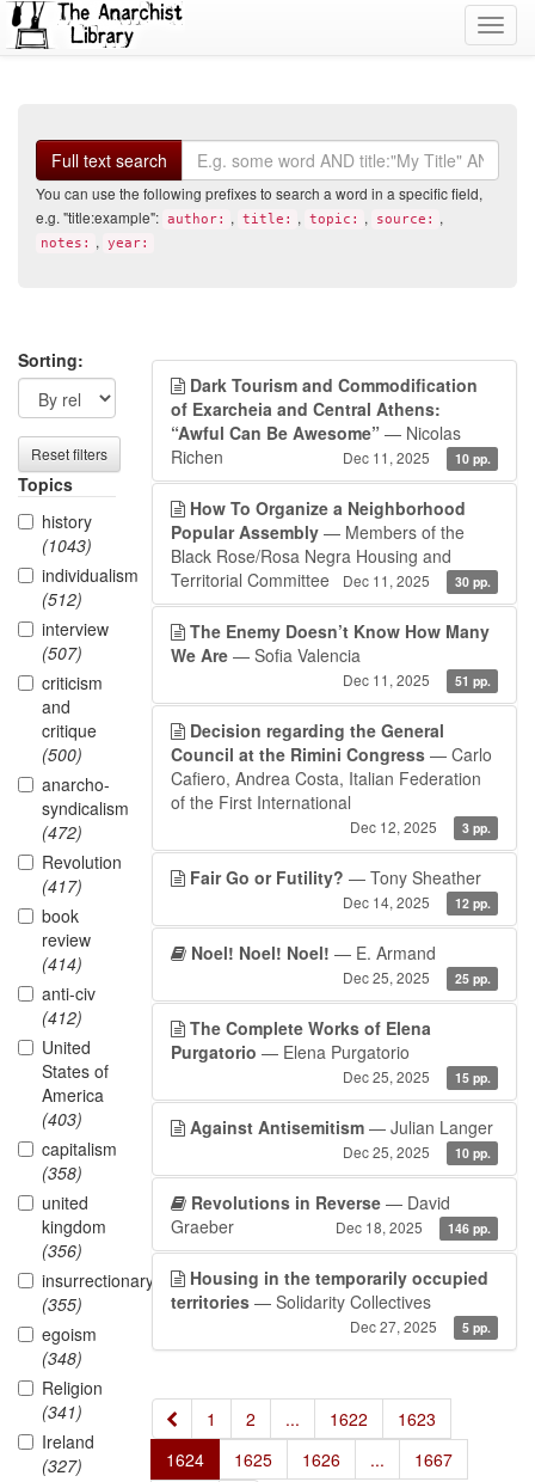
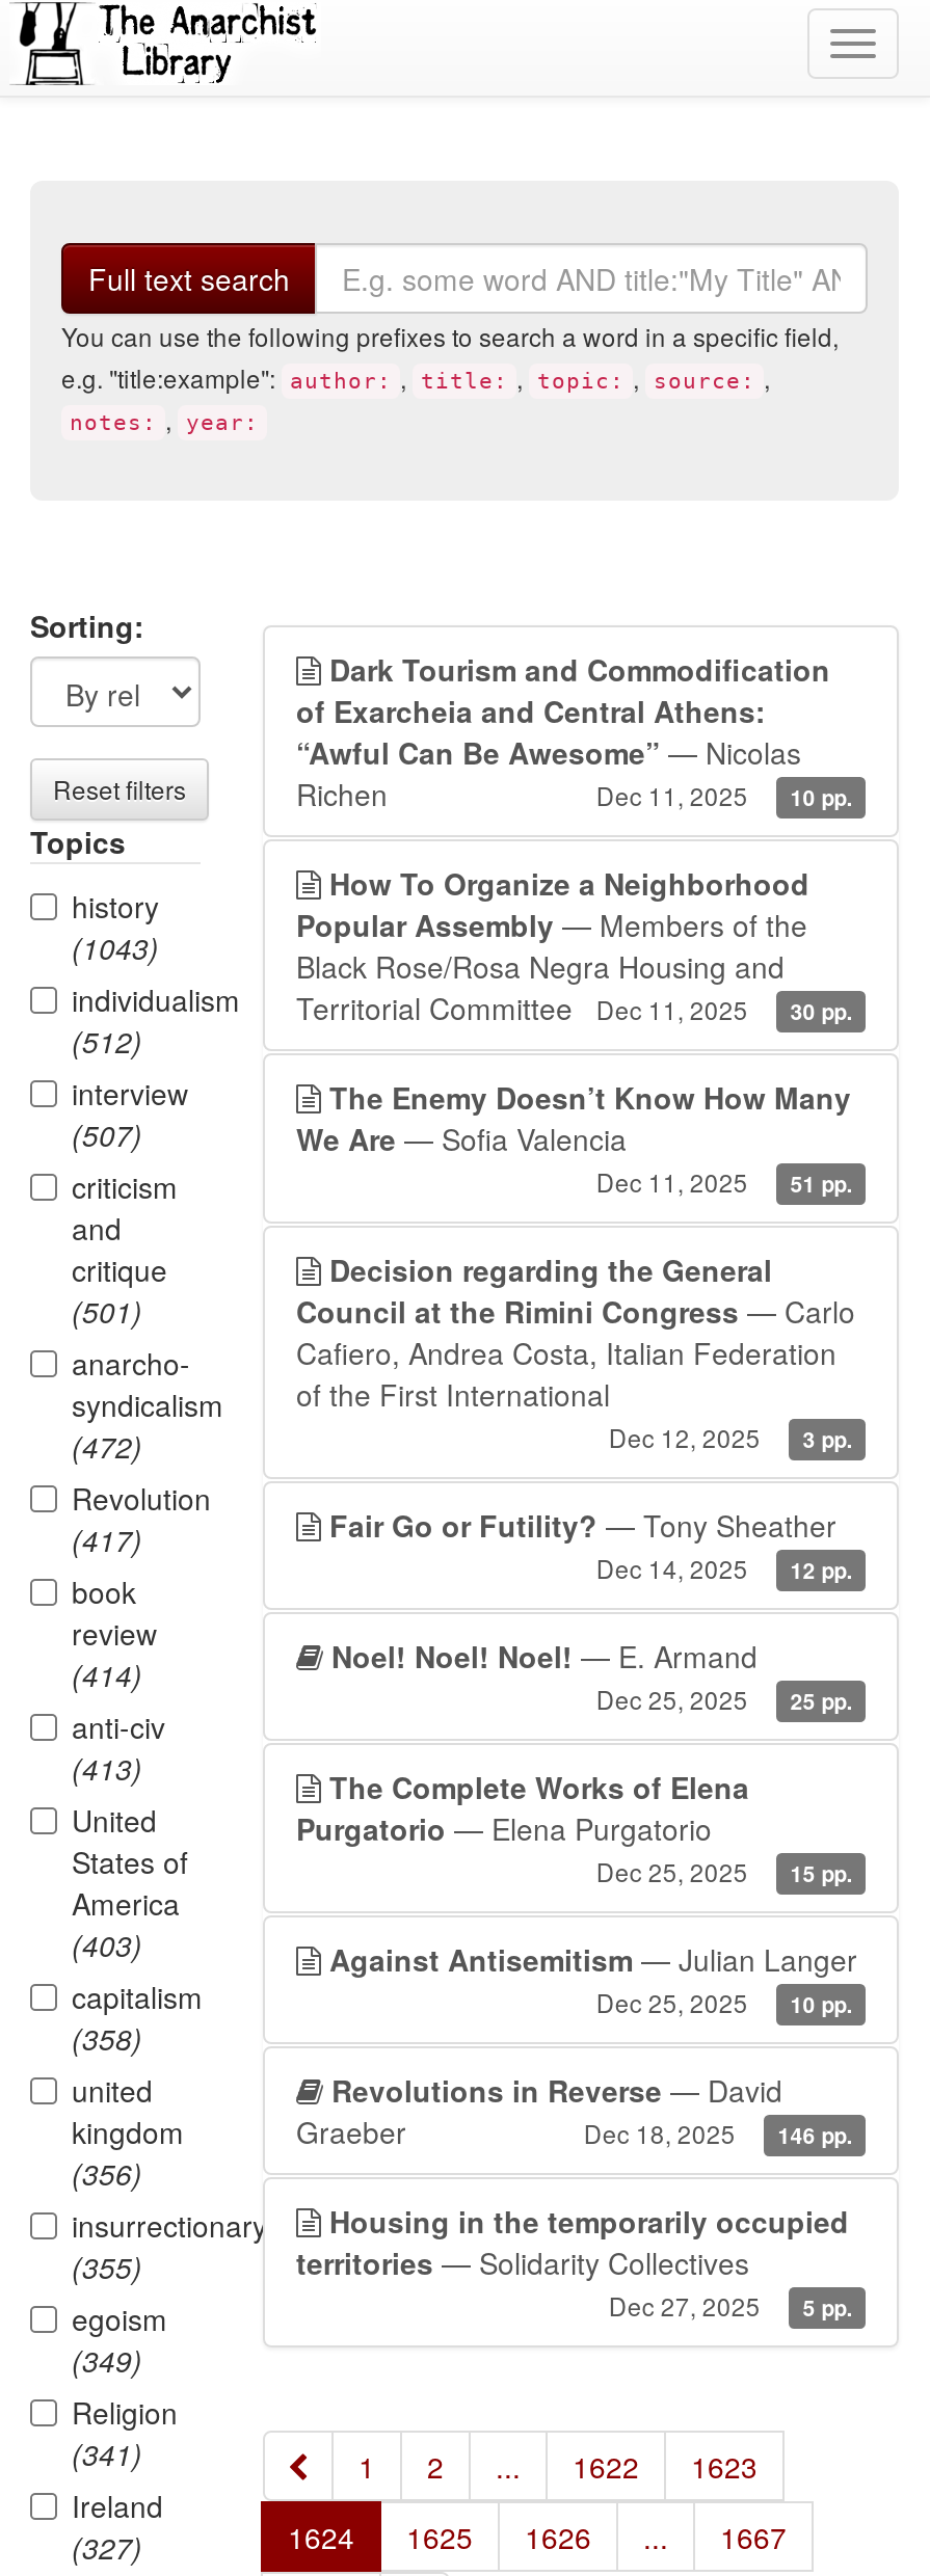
- (500)
+ (501)

- (412)
+ (413)

- (348)
+ (349)
